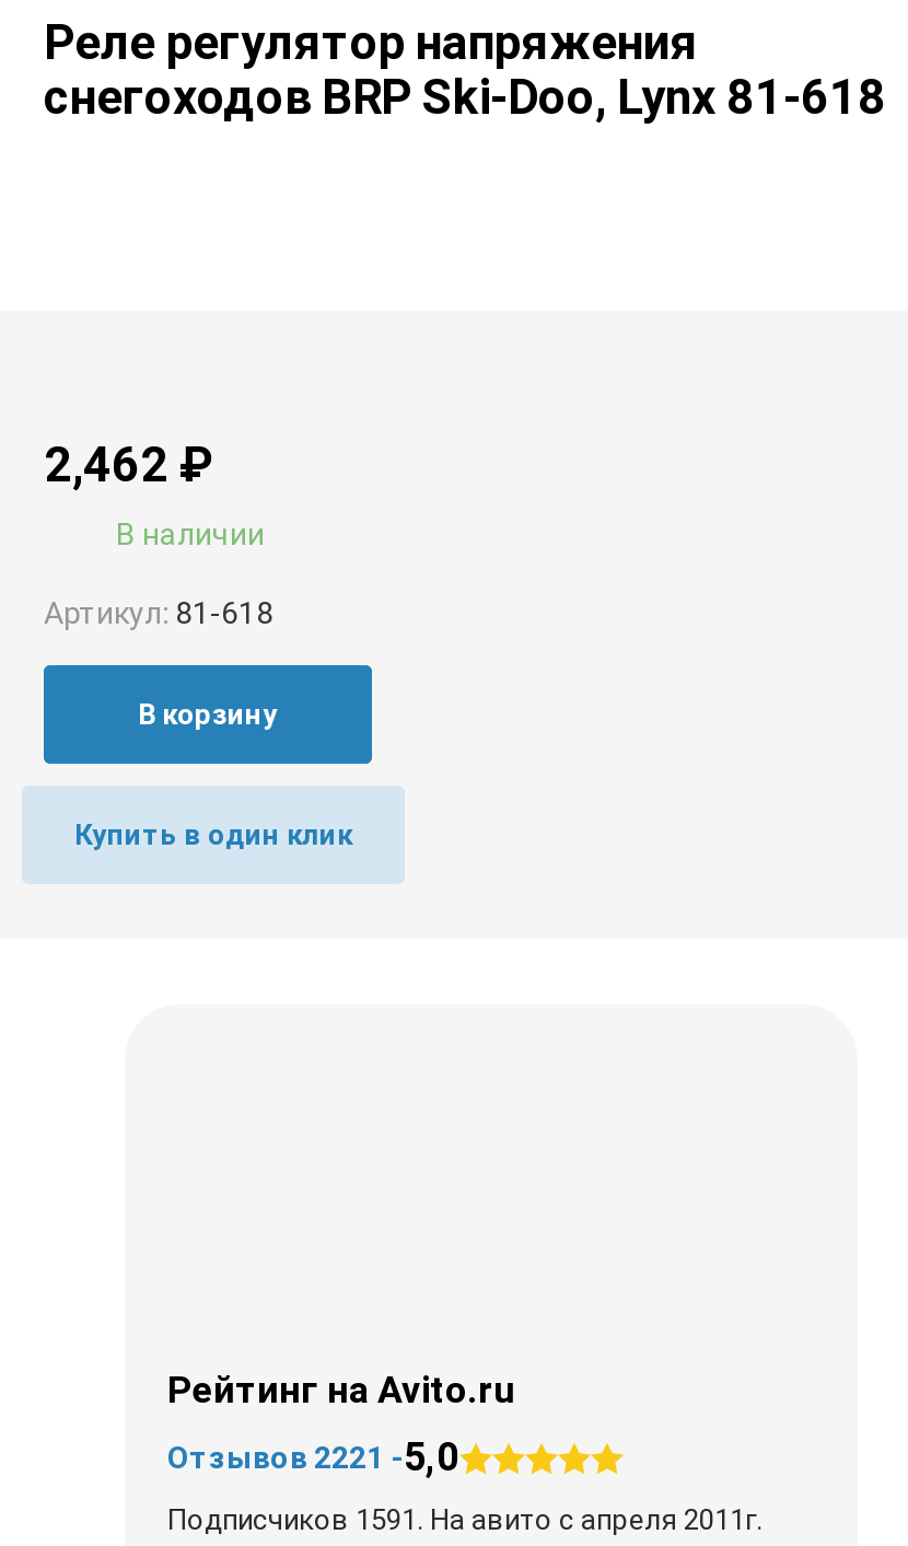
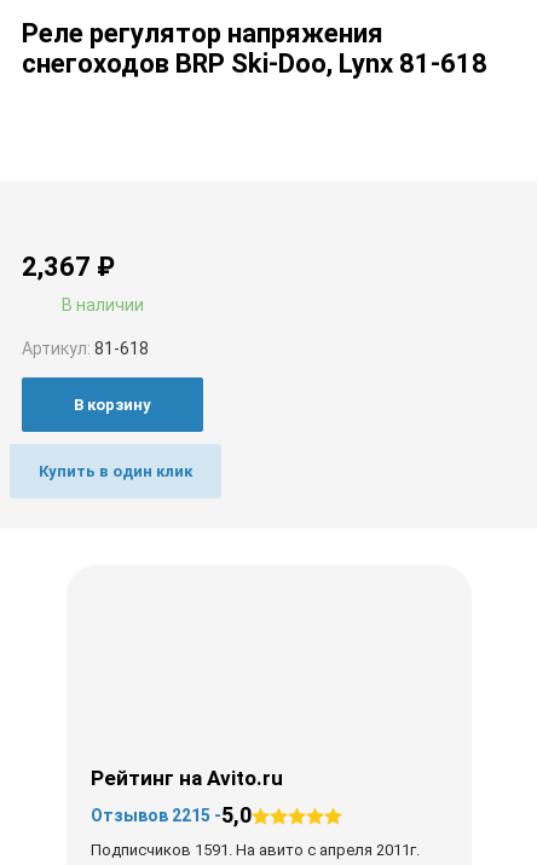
- 2,462 ₽
+ 2,367 ₽

- Отзывов 2221 -5,0
+ Отзывов 2215 -5,0
